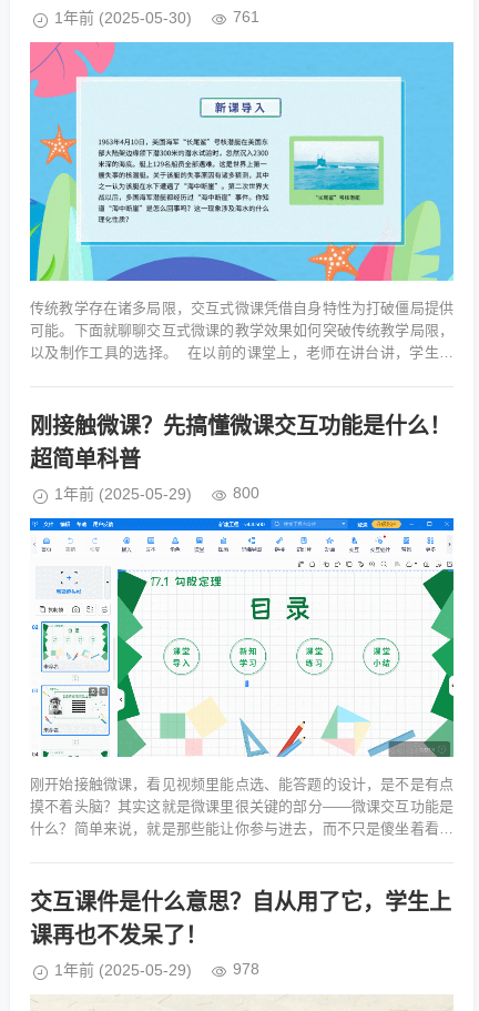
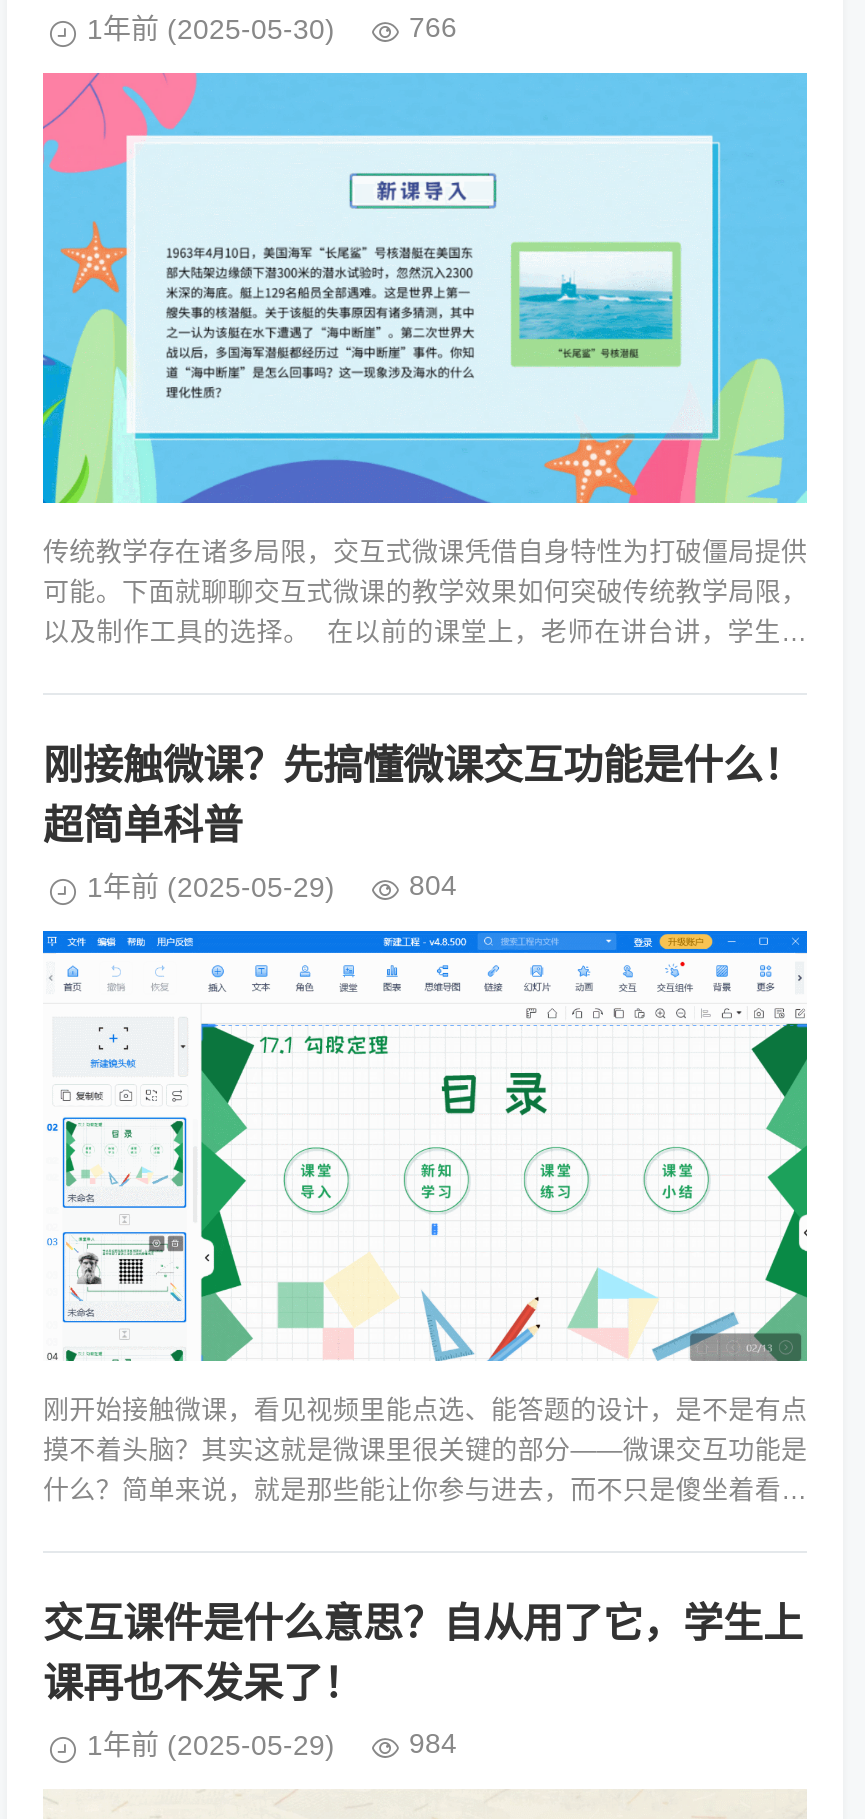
- 761
+ 766

- 800
+ 804

- 978
+ 984
